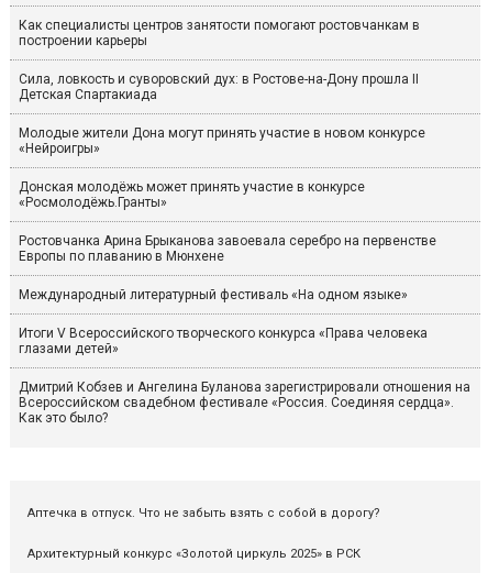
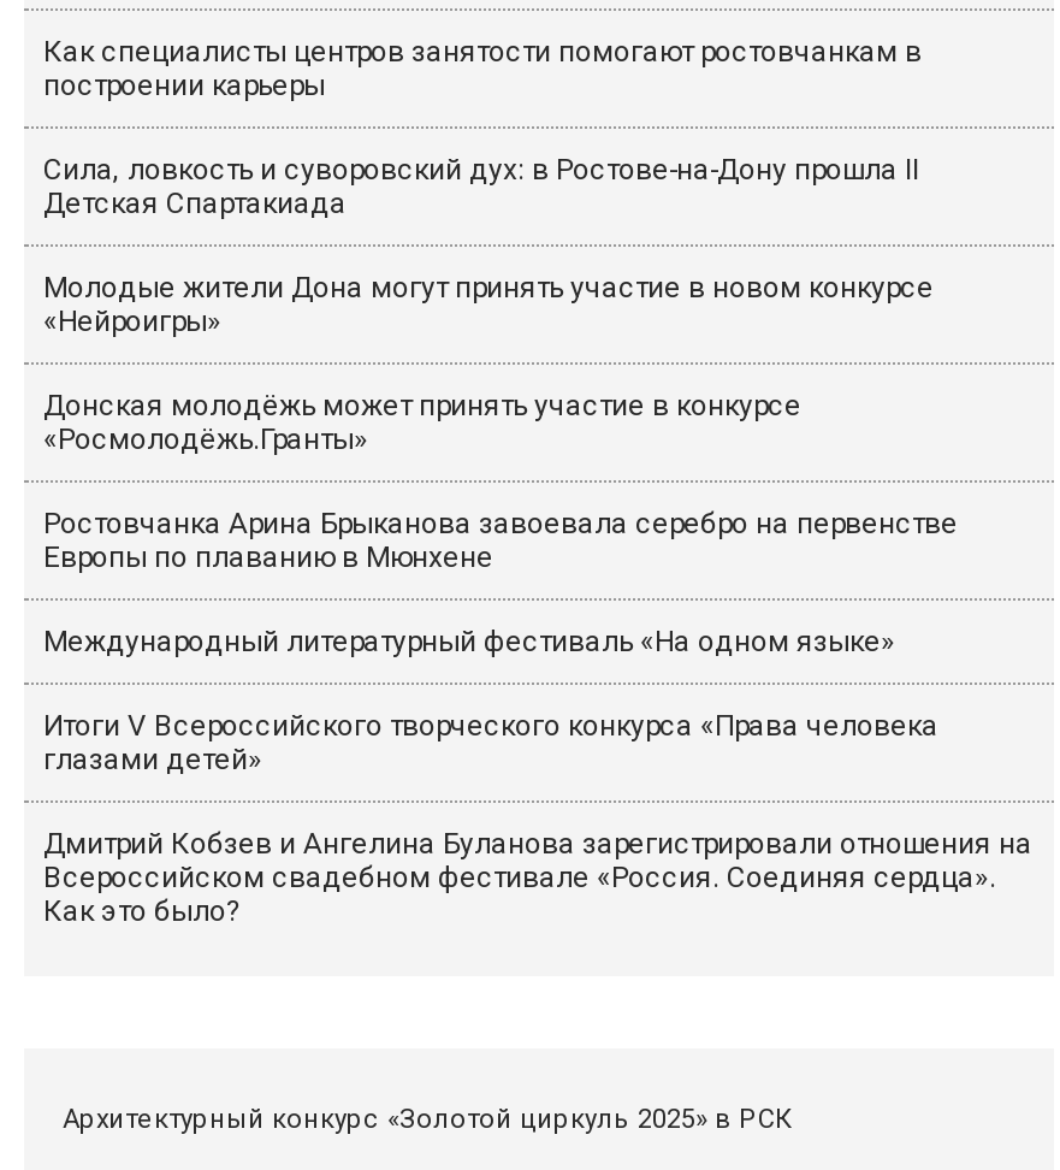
- Аптечка в отпуск. Что не забыть взять с собой в дорогу?
